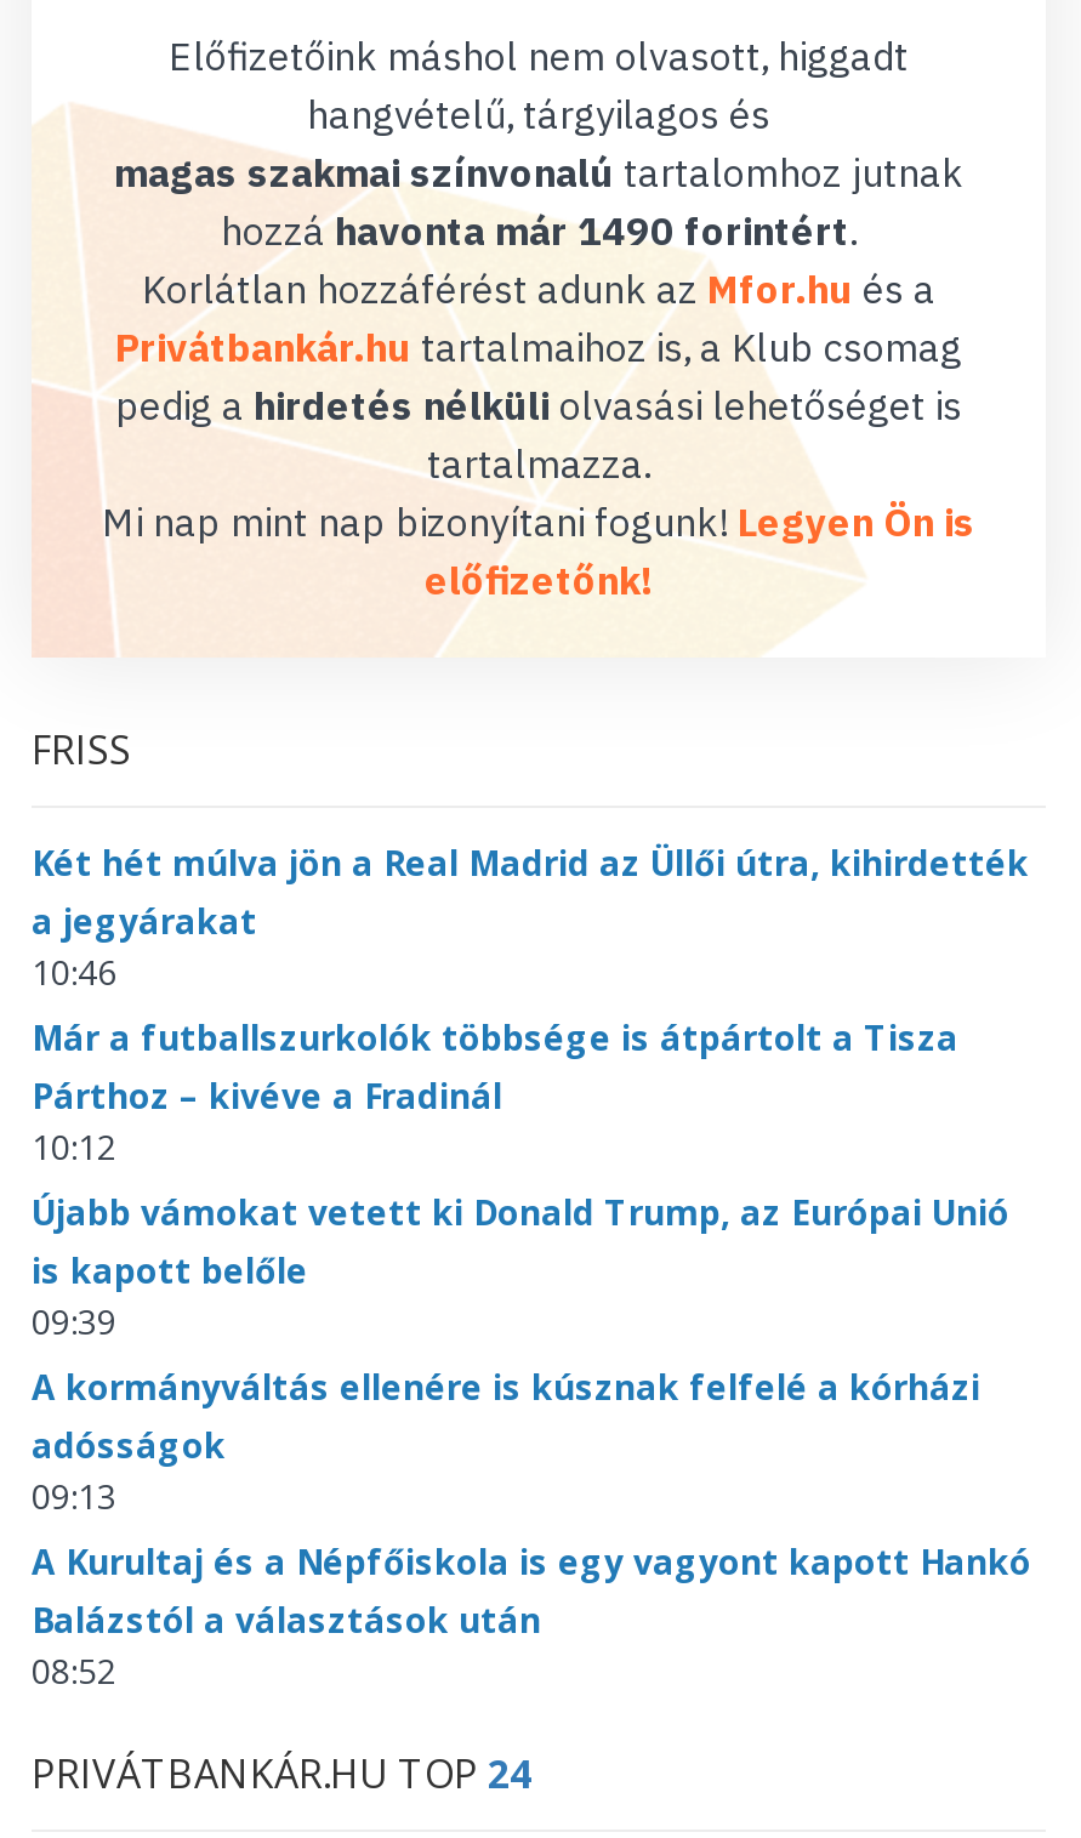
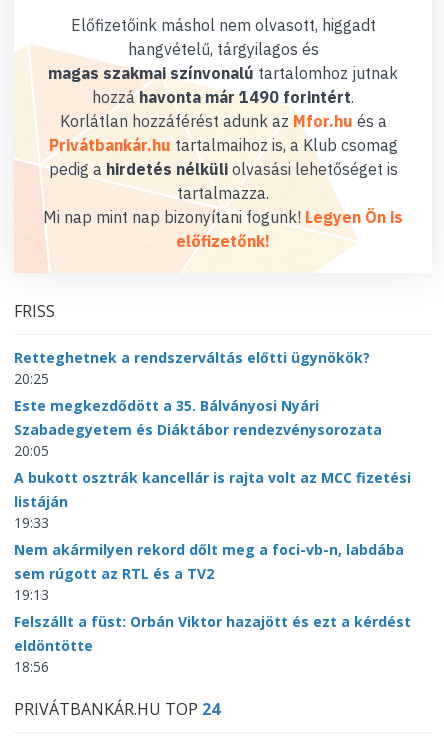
- Két hét múlva jön a Real Madrid az Üllői útra, kihirdették
- a jegyárakat
- 10:46
- Már a futballszurkolók többsége is átpártolt a Tisza
- Párthoz – kivéve a Fradinál
- 10:12
- Újabb vámokat vetett ki Donald Trump, az Európai Unió
- is kapott belőle
- 09:39
- A kormányváltás ellenére is kúsznak felfelé a kórházi
- adósságok
- 09:13
- A Kurultaj és a Népfőiskola is egy vagyont kapott Hankó
- Balázstól a választások után
- 08:52
+ Retteghetnek a rendszerváltás előtti ügynökök?
+ 20:25
+ Este megkezdődött a 35. Bálványosi Nyári
+ Szabadegyetem és Diáktábor rendezvénysorozata
+ 20:05
+ A bukott osztrák kancellár is rajta volt az MCC fizetési
+ listáján
+ 19:33
+ Nem akármilyen rekord dőlt meg a foci-vb-n, labdába
+ sem rúgott az RTL és a TV2
+ 19:13
+ Felszállt a füst: Orbán Viktor hazajött és ezt a kérdést
+ eldöntötte
+ 18:56
